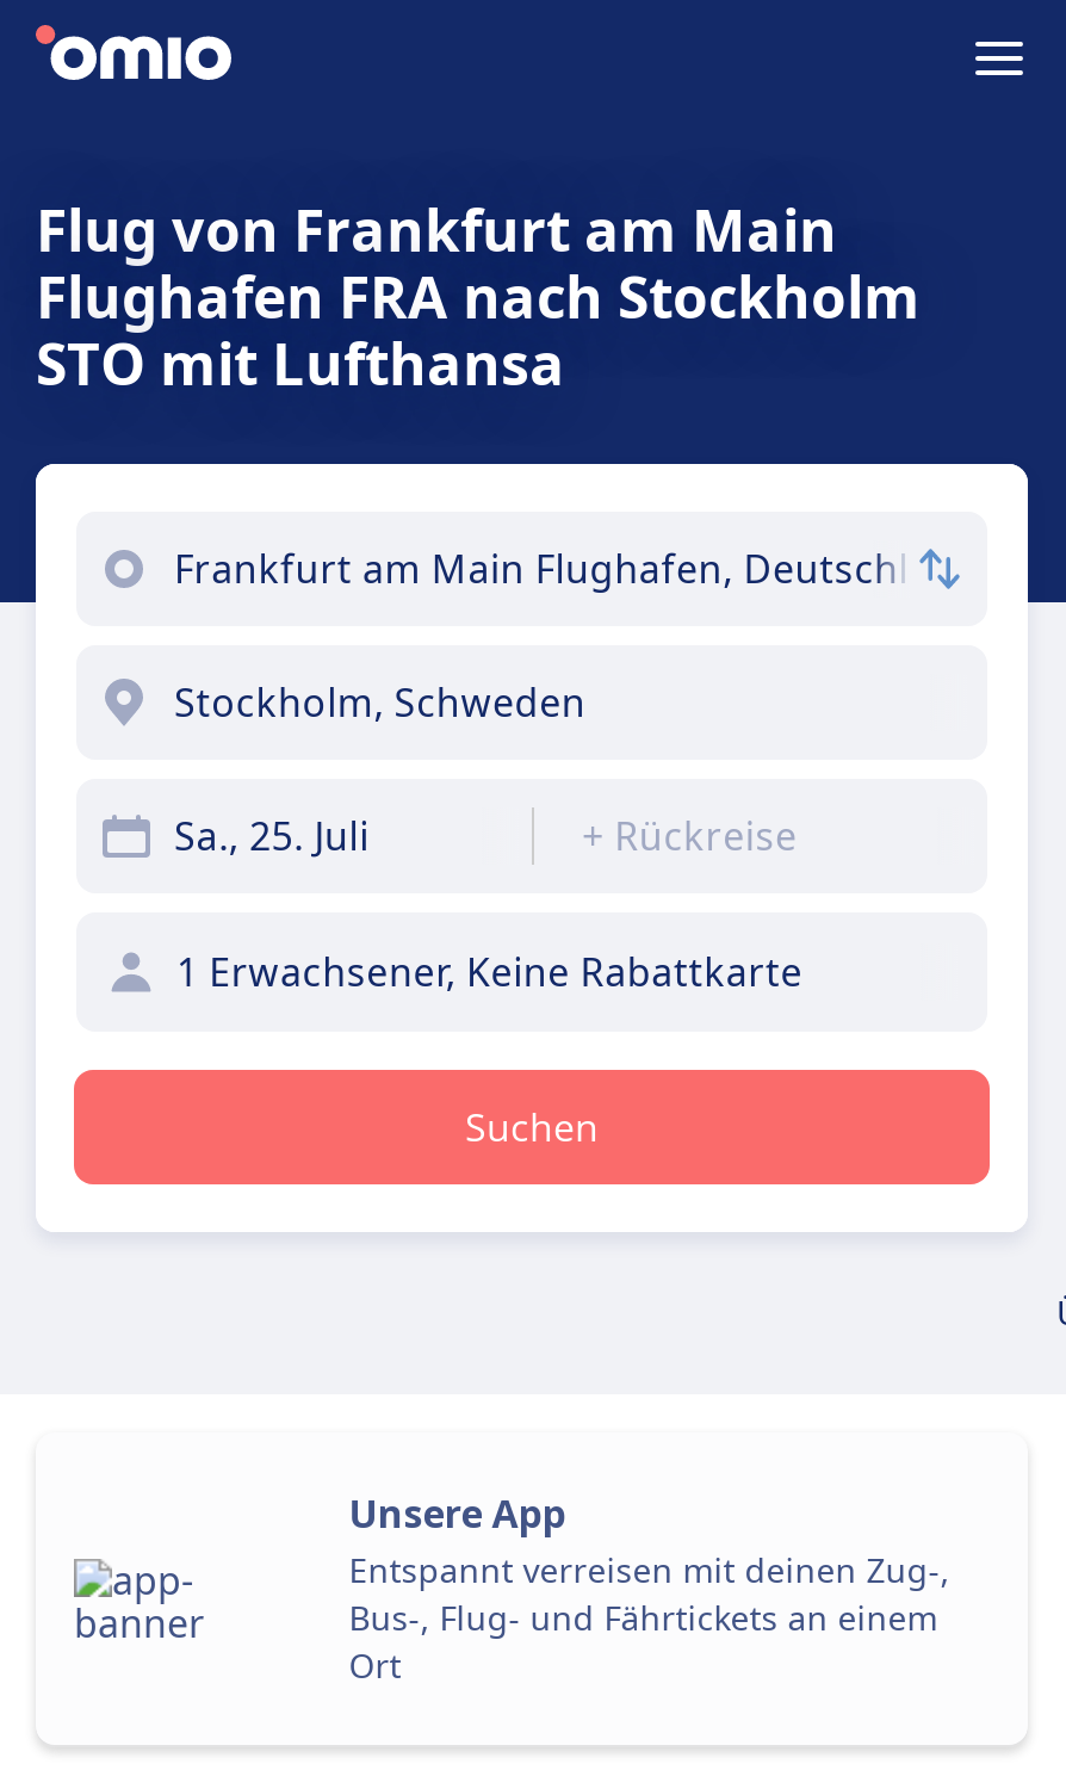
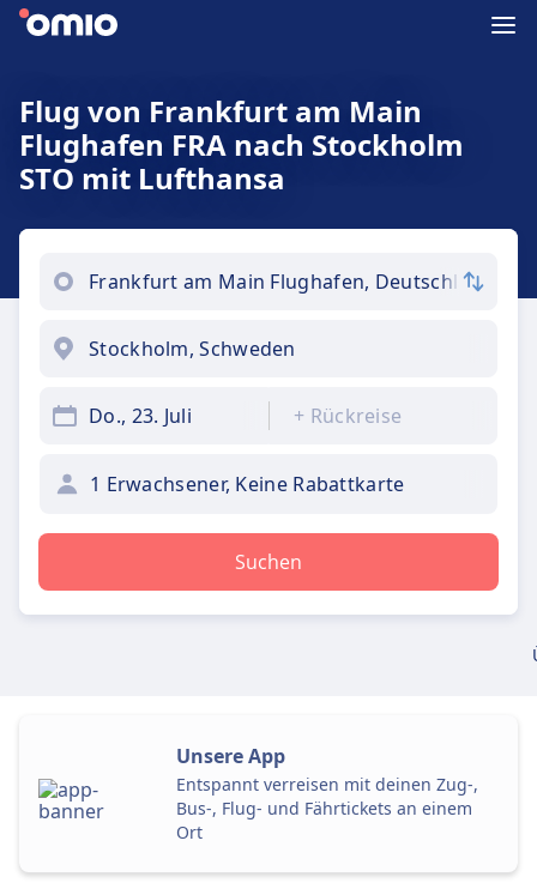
- Sa., 25. Juli
+ Do., 23. Juli
